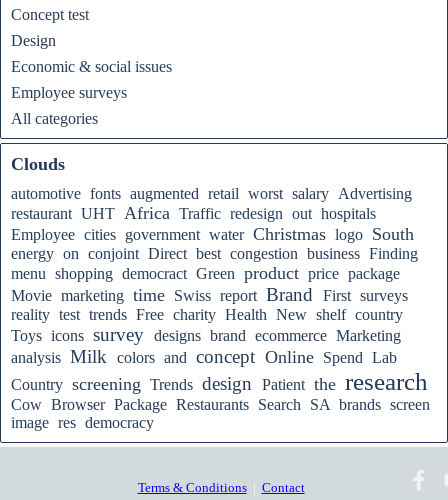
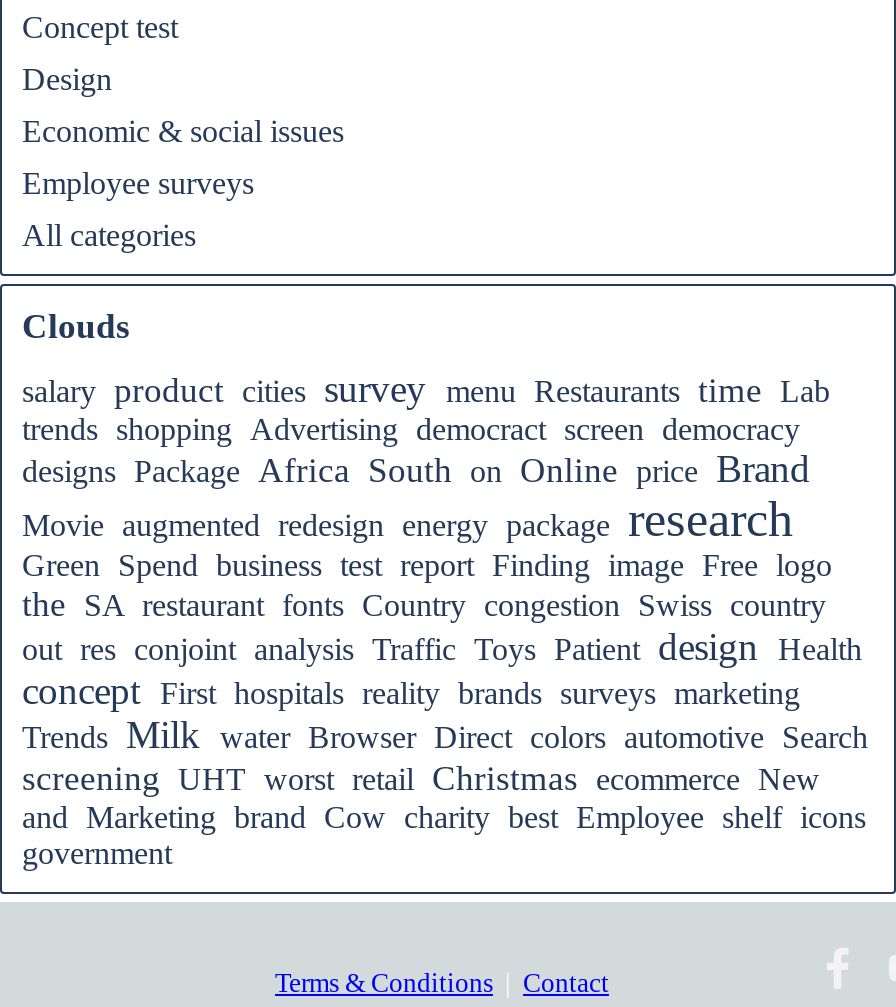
- automotive fonts augmented retail worst salary Advertising
- restaurant UHT Africa Traffic redesign out hospitals
- Employee cities government water Christmas logo South
- energy on conjoint Direct best congestion business Finding
- menu shopping democract Green product price package
- Movie marketing time Swiss report Brand First surveys
- reality test trends Free charity Health New shelf country
- Toys icons survey designs brand ecommerce Marketing
- analysis Milk colors and concept Online Spend Lab
- Country screening Trends design Patient the research
- Cow Browser Package Restaurants Search SA brands screen
- image res democracy
+ salary product cities survey menu Restaurants time Lab
+ trends shopping Advertising democract screen democracy
+ designs Package Africa South on Online price Brand
+ Movie augmented redesign energy package research
+ Green Spend business test report Finding image Free logo
+ the SA restaurant fonts Country congestion Swiss country
+ out res conjoint analysis Traffic Toys Patient design Health
+ concept First hospitals reality brands surveys marketing
+ Trends Milk water Browser Direct colors automotive Search
+ screening UHT worst retail Christmas ecommerce New
+ and Marketing brand Cow charity best Employee shelf icons
+ government
